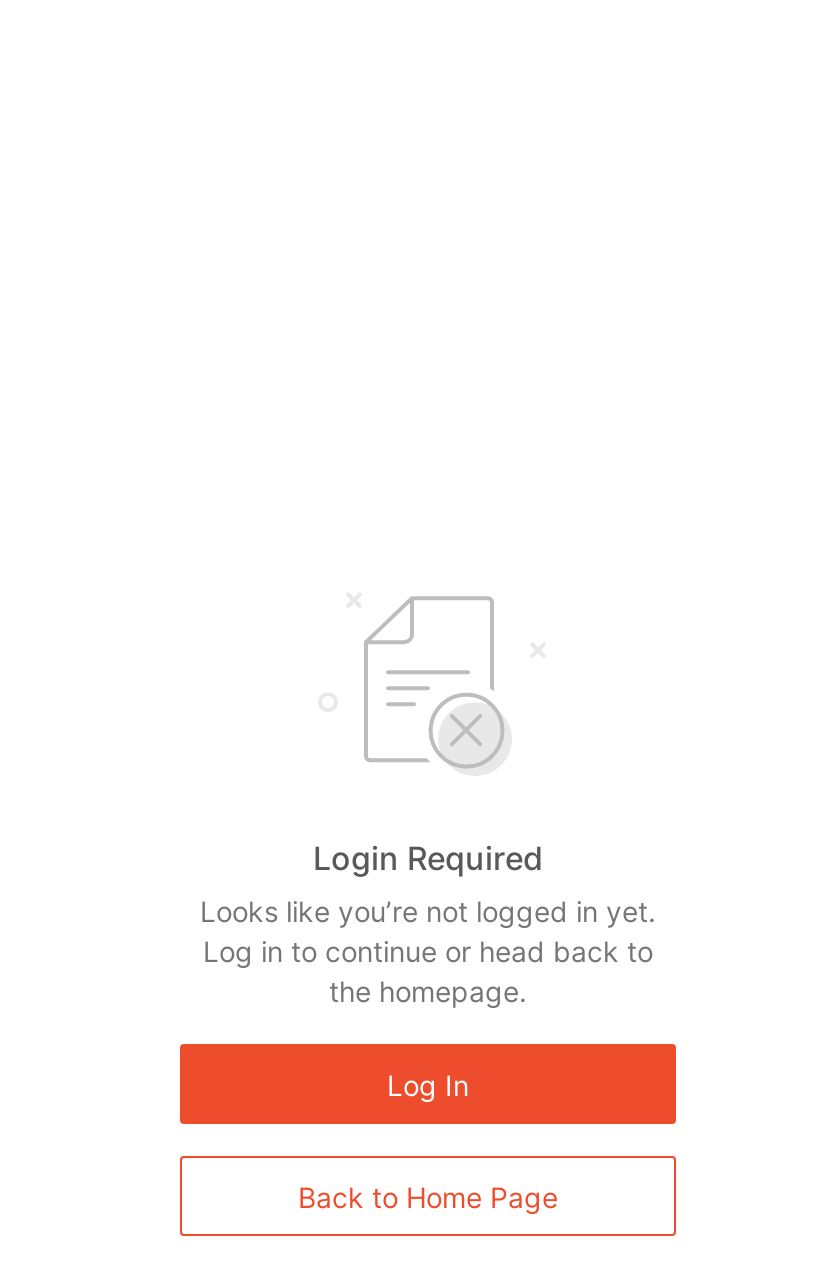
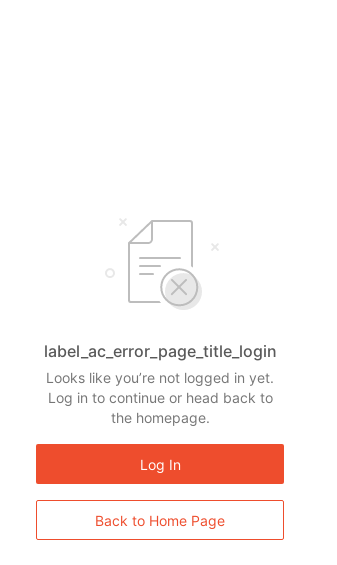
- Login Required
+ label_ac_error_page_title_login
